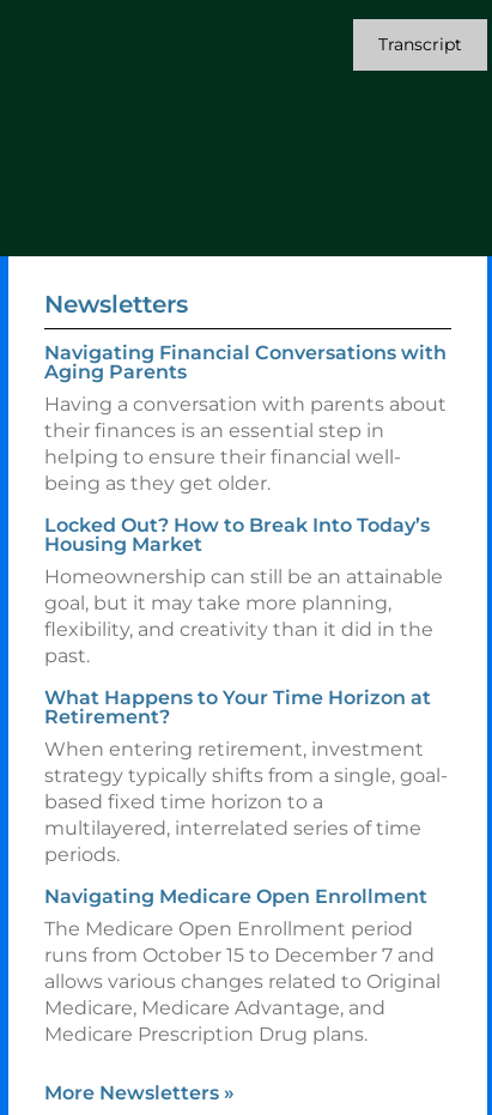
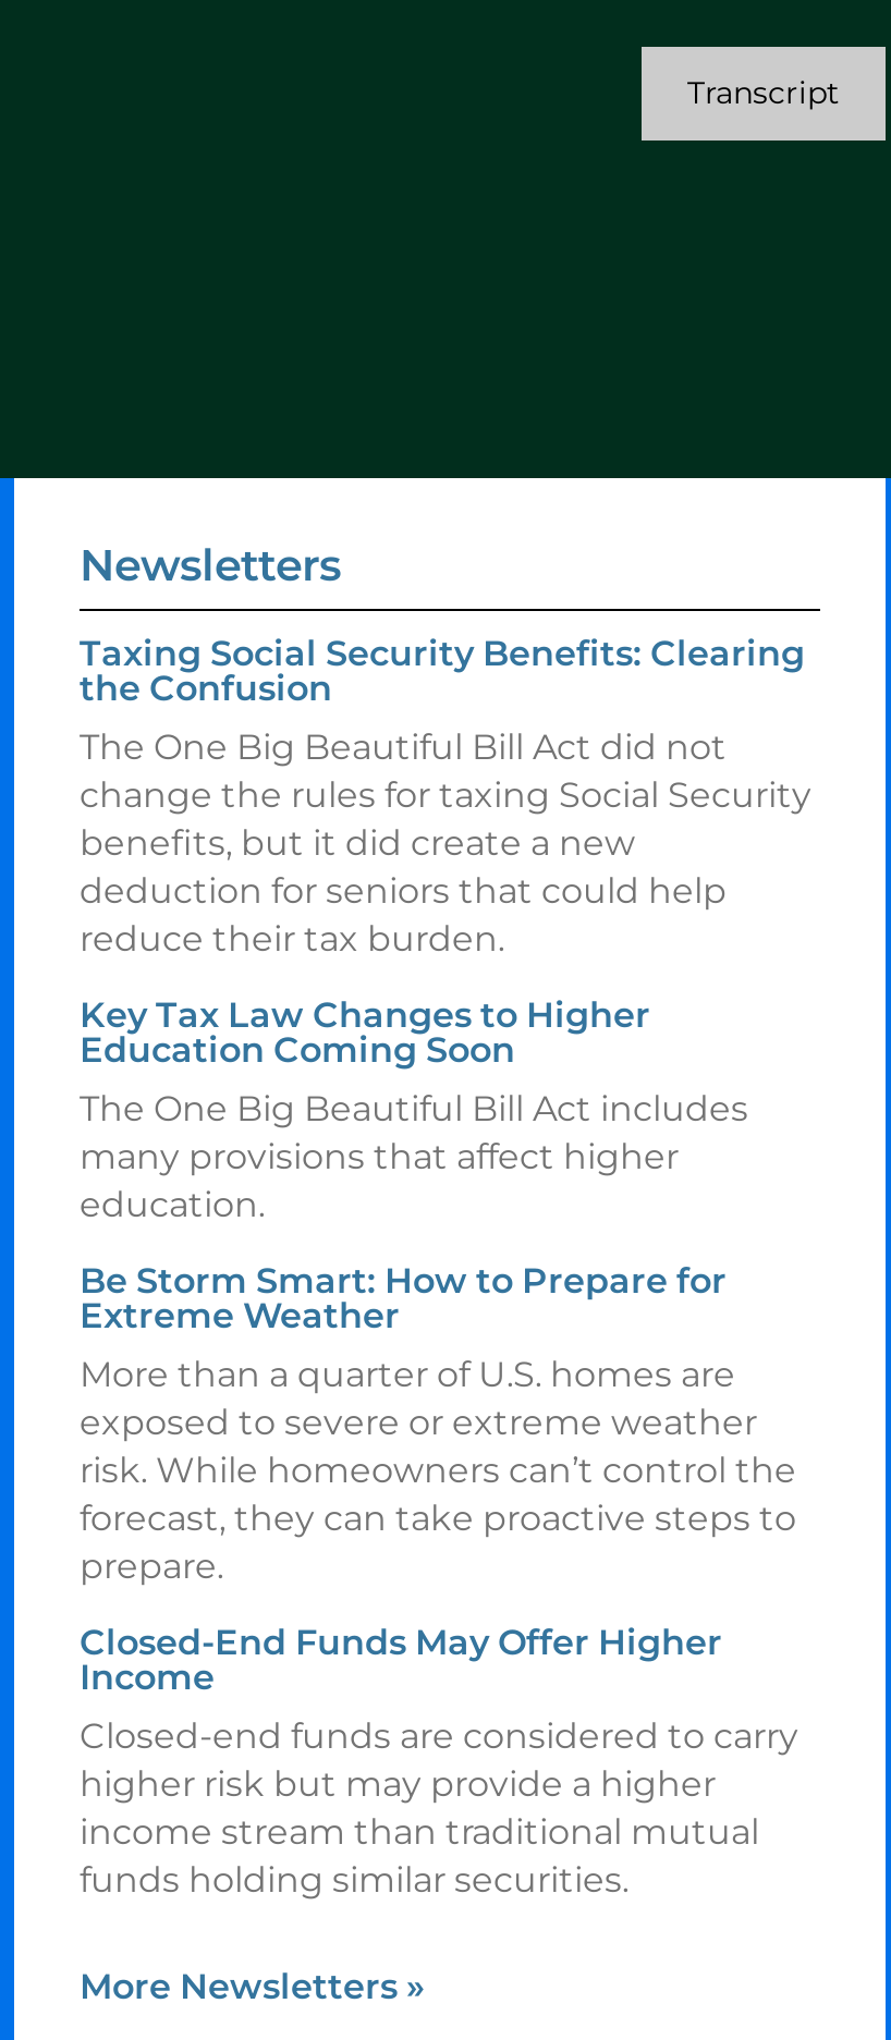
- Navigating Financial Conversations with
- Aging Parents
- Having a conversation with parents about
- their finances is an essential step in
- helping to ensure their financial well-
- being as they get older.
+ Taxing Social Security Benefits: Clearing
+ the Confusion
+ The One Big Beautiful Bill Act did not
+ change the rules for taxing Social Security
+ benefits, but it did create a new
+ deduction for seniors that could help
+ reduce their tax burden.

- Locked Out? How to Break Into Today’s
- Housing Market
- Homeownership can still be an attainable
- goal, but it may take more planning,
- flexibility, and creativity than it did in the
- past.
+ Key Tax Law Changes to Higher
+ Education Coming Soon
+ The One Big Beautiful Bill Act includes
+ many provisions that affect higher
+ education.

- What Happens to Your Time Horizon at
- Retirement?
- When entering retirement, investment
- strategy typically shifts from a single, goal-
- based fixed time horizon to a
- multilayered, interrelated series of time
- periods.
+ Be Storm Smart: How to Prepare for
+ Extreme Weather
+ More than a quarter of U.S. homes are
+ exposed to severe or extreme weather
+ risk. While homeowners can’t control the
+ forecast, they can take proactive steps to
+ prepare.

- Navigating Medicare Open Enrollment
- The Medicare Open Enrollment period
- runs from October 15 to December 7 and
- allows various changes related to Original
- Medicare, Medicare Advantage, and
- Medicare Prescription Drug plans.
+ Closed-End Funds May Offer Higher
+ Income
+ Closed-end funds are considered to carry
+ higher risk but may provide a higher
+ income stream than traditional mutual
+ funds holding similar securities.
